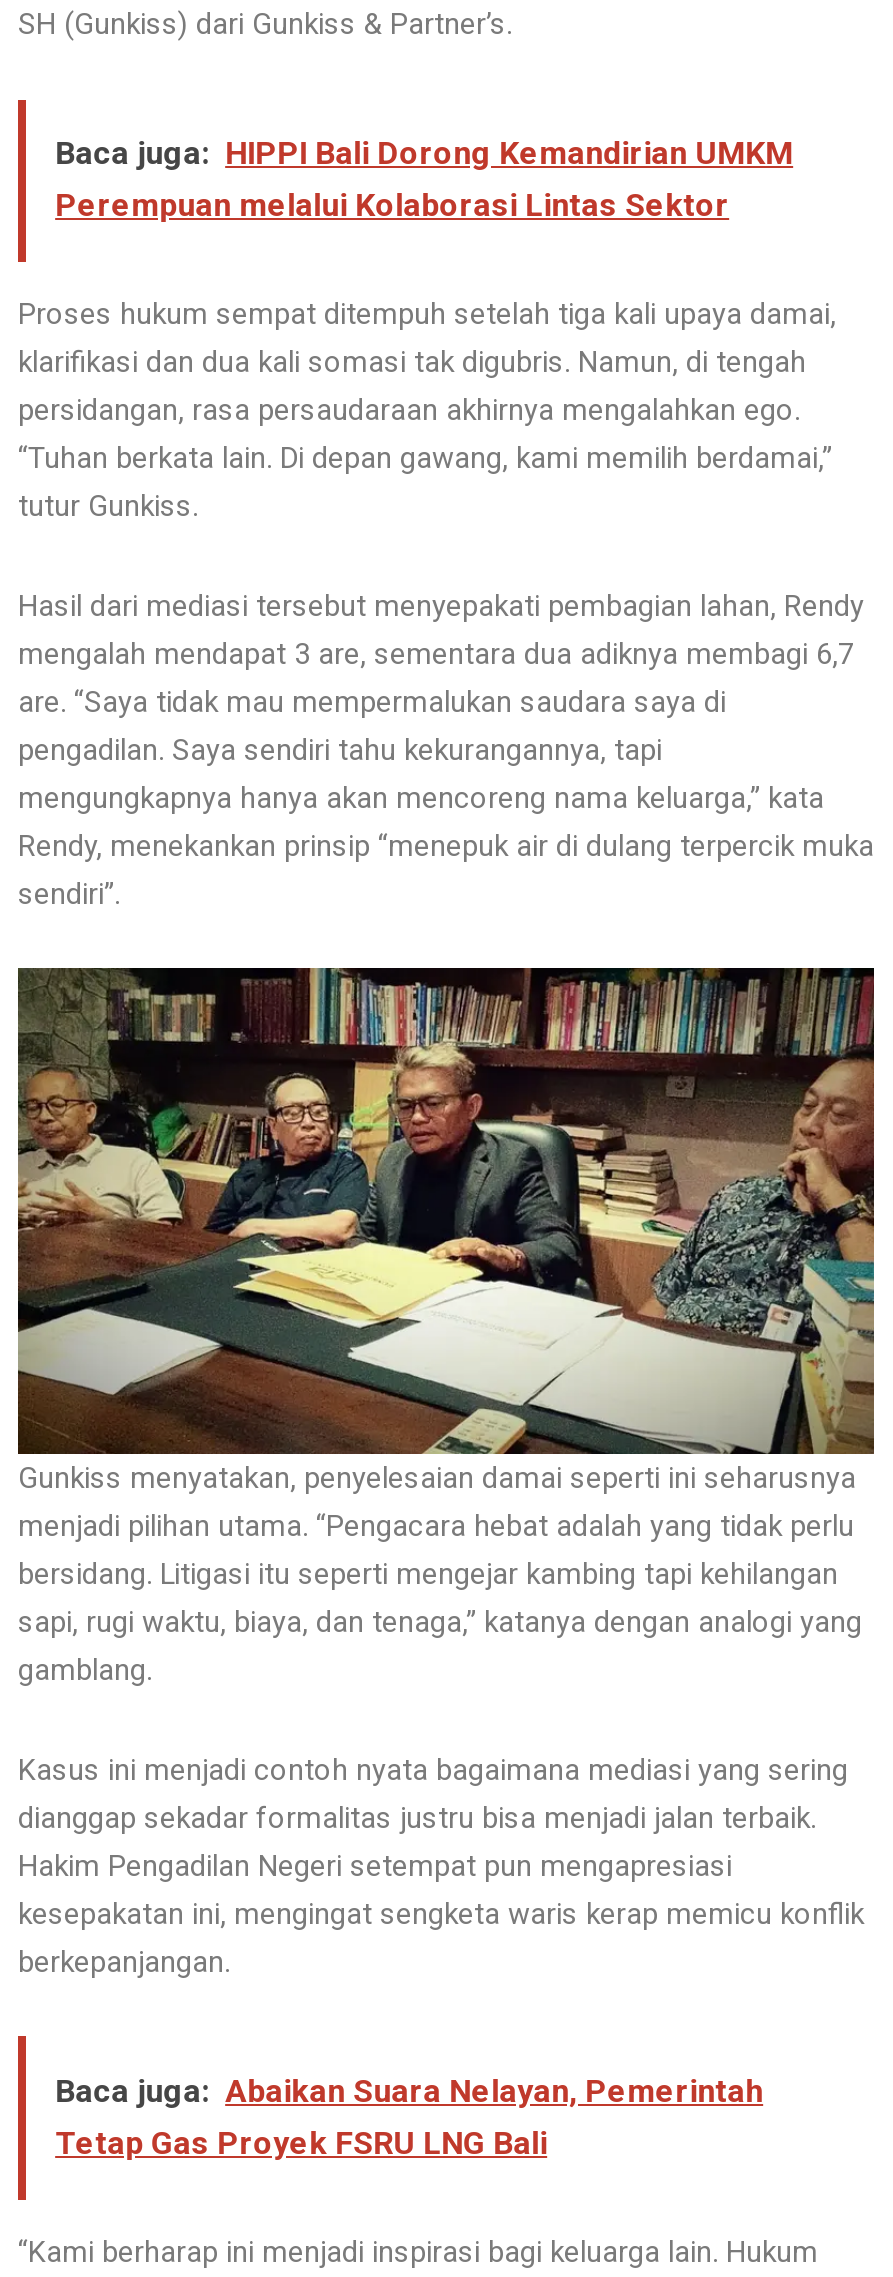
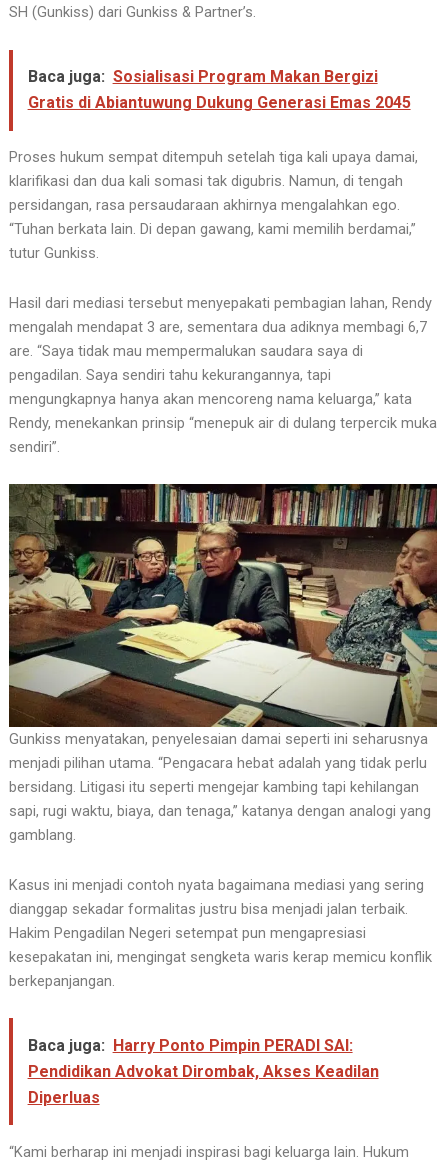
- Baca juga: HIPPI Bali Dorong Kemandirian UMKM
- Perempuan melalui Kolaborasi Lintas Sektor
+ Baca juga: Sosialisasi Program Makan Bergizi
+ Gratis di Abiantuwung Dukung Generasi Emas 2045

- Baca juga: Abaikan Suara Nelayan, Pemerintah
- Tetap Gas Proyek FSRU LNG Bali
+ Baca juga: Harry Ponto Pimpin PERADI SAI:
+ Pendidikan Advokat Dirombak, Akses Keadilan
+ Diperluas
